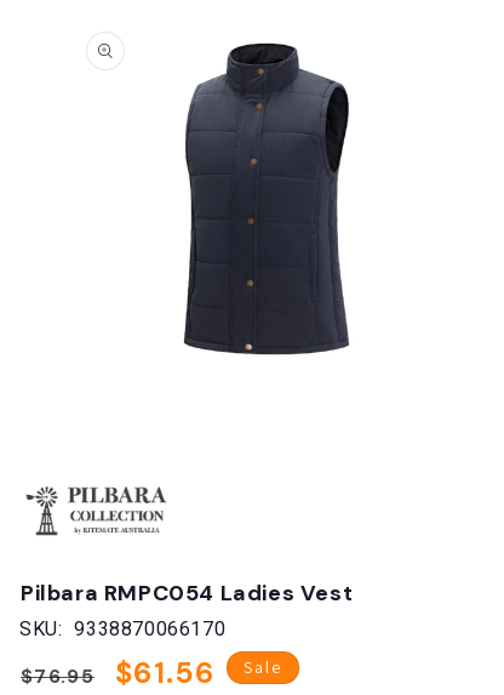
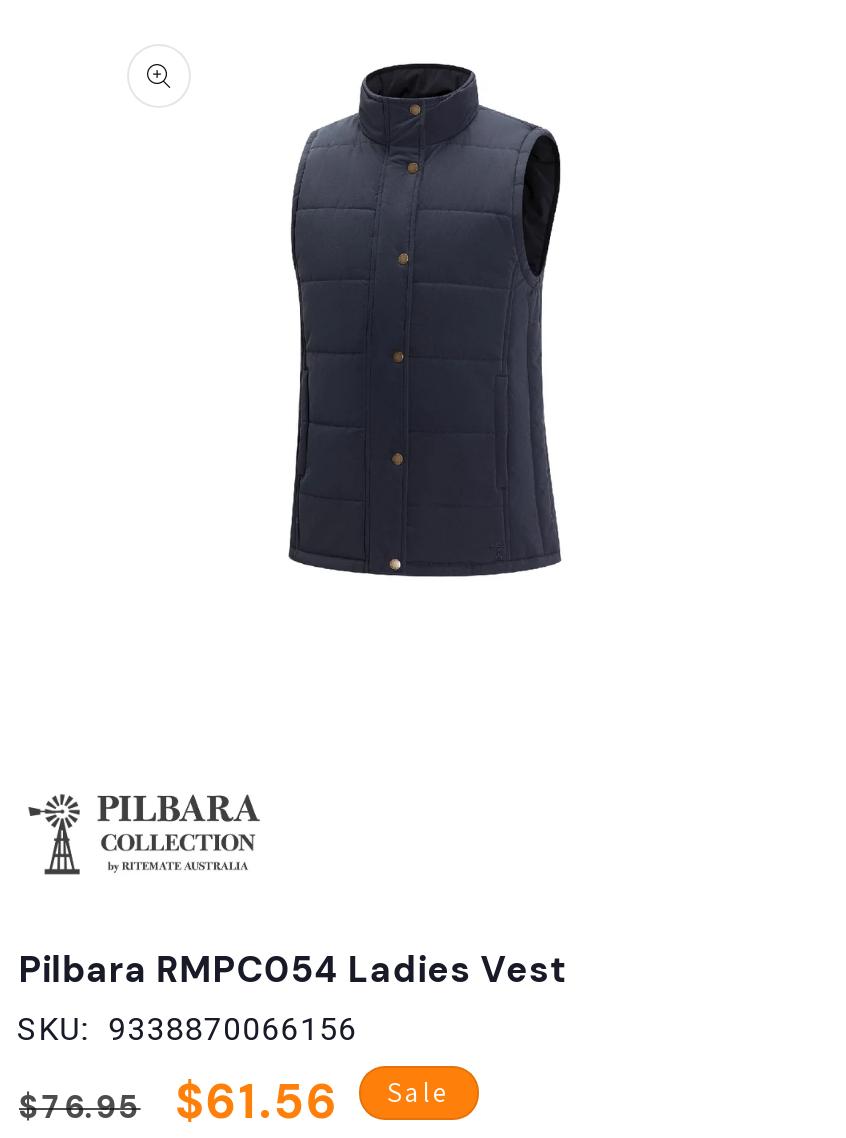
- SKU: 9338870066170
+ SKU: 9338870066156
